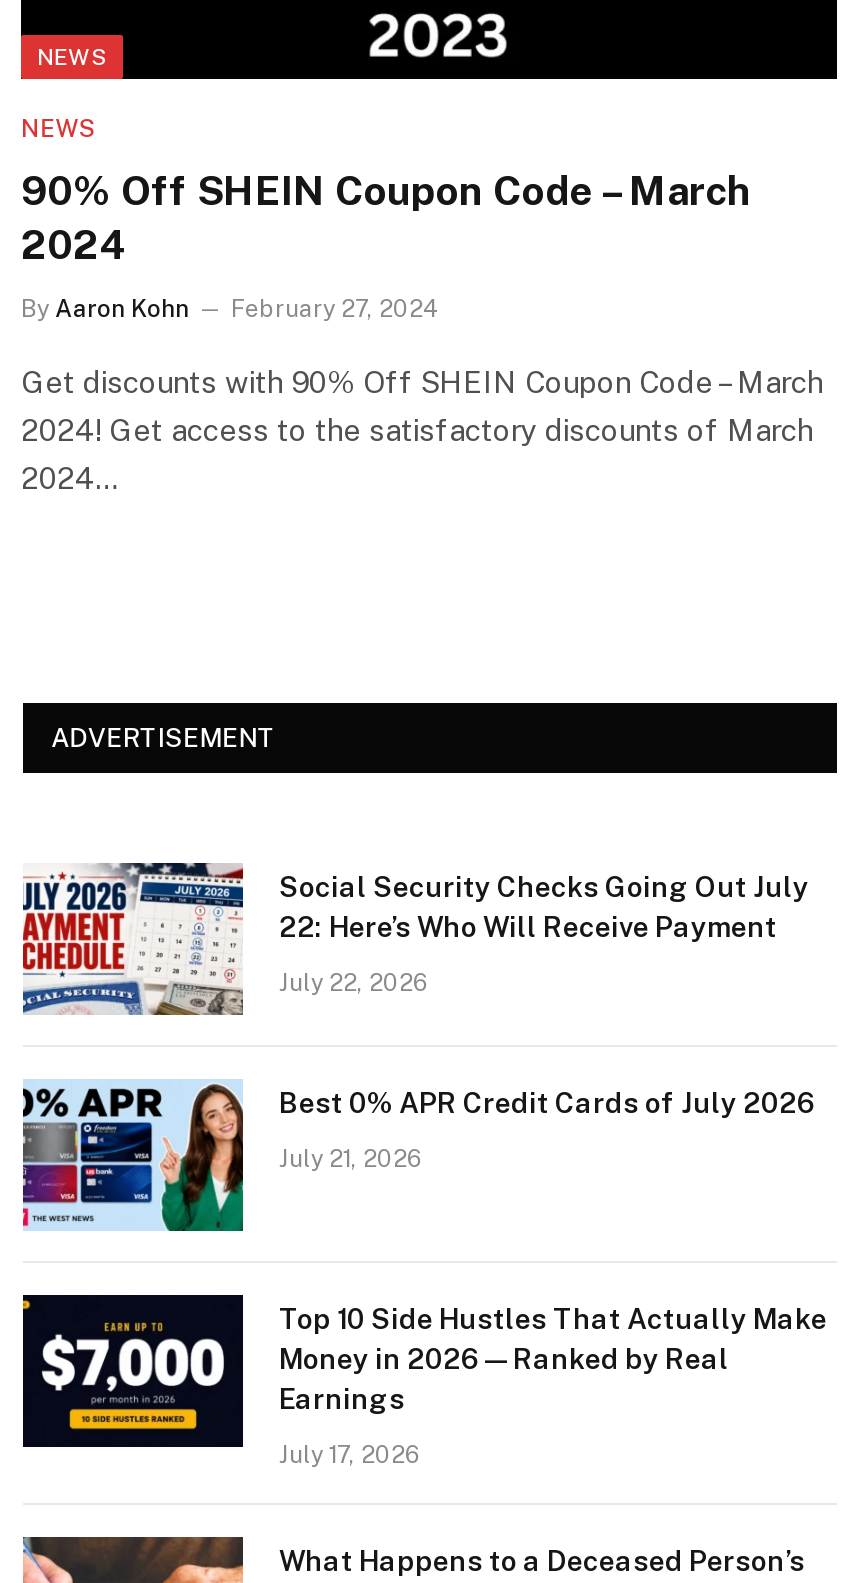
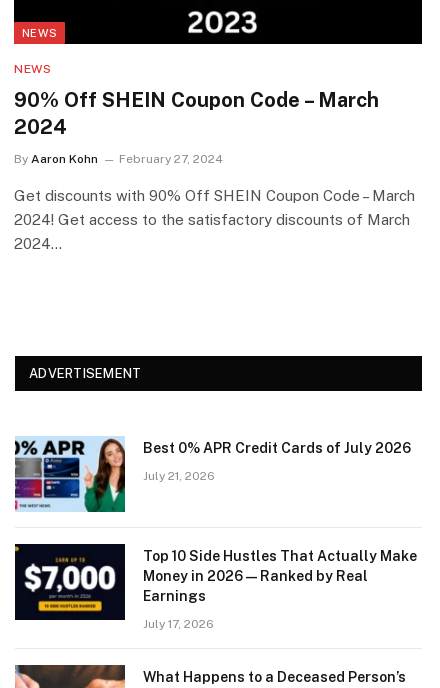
- [image]
- Social Security Checks Going Out July
- 22: Here’s Who Will Receive Payment
- July 22, 2026
